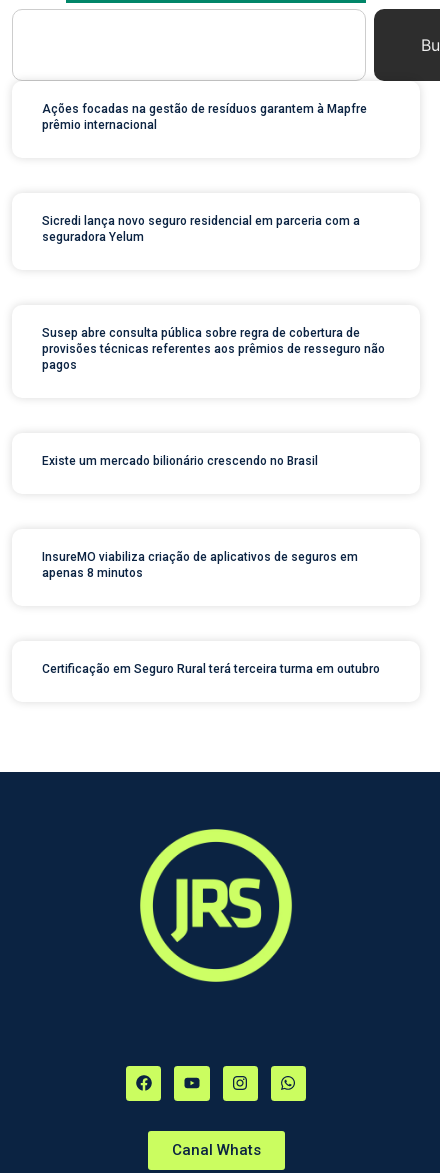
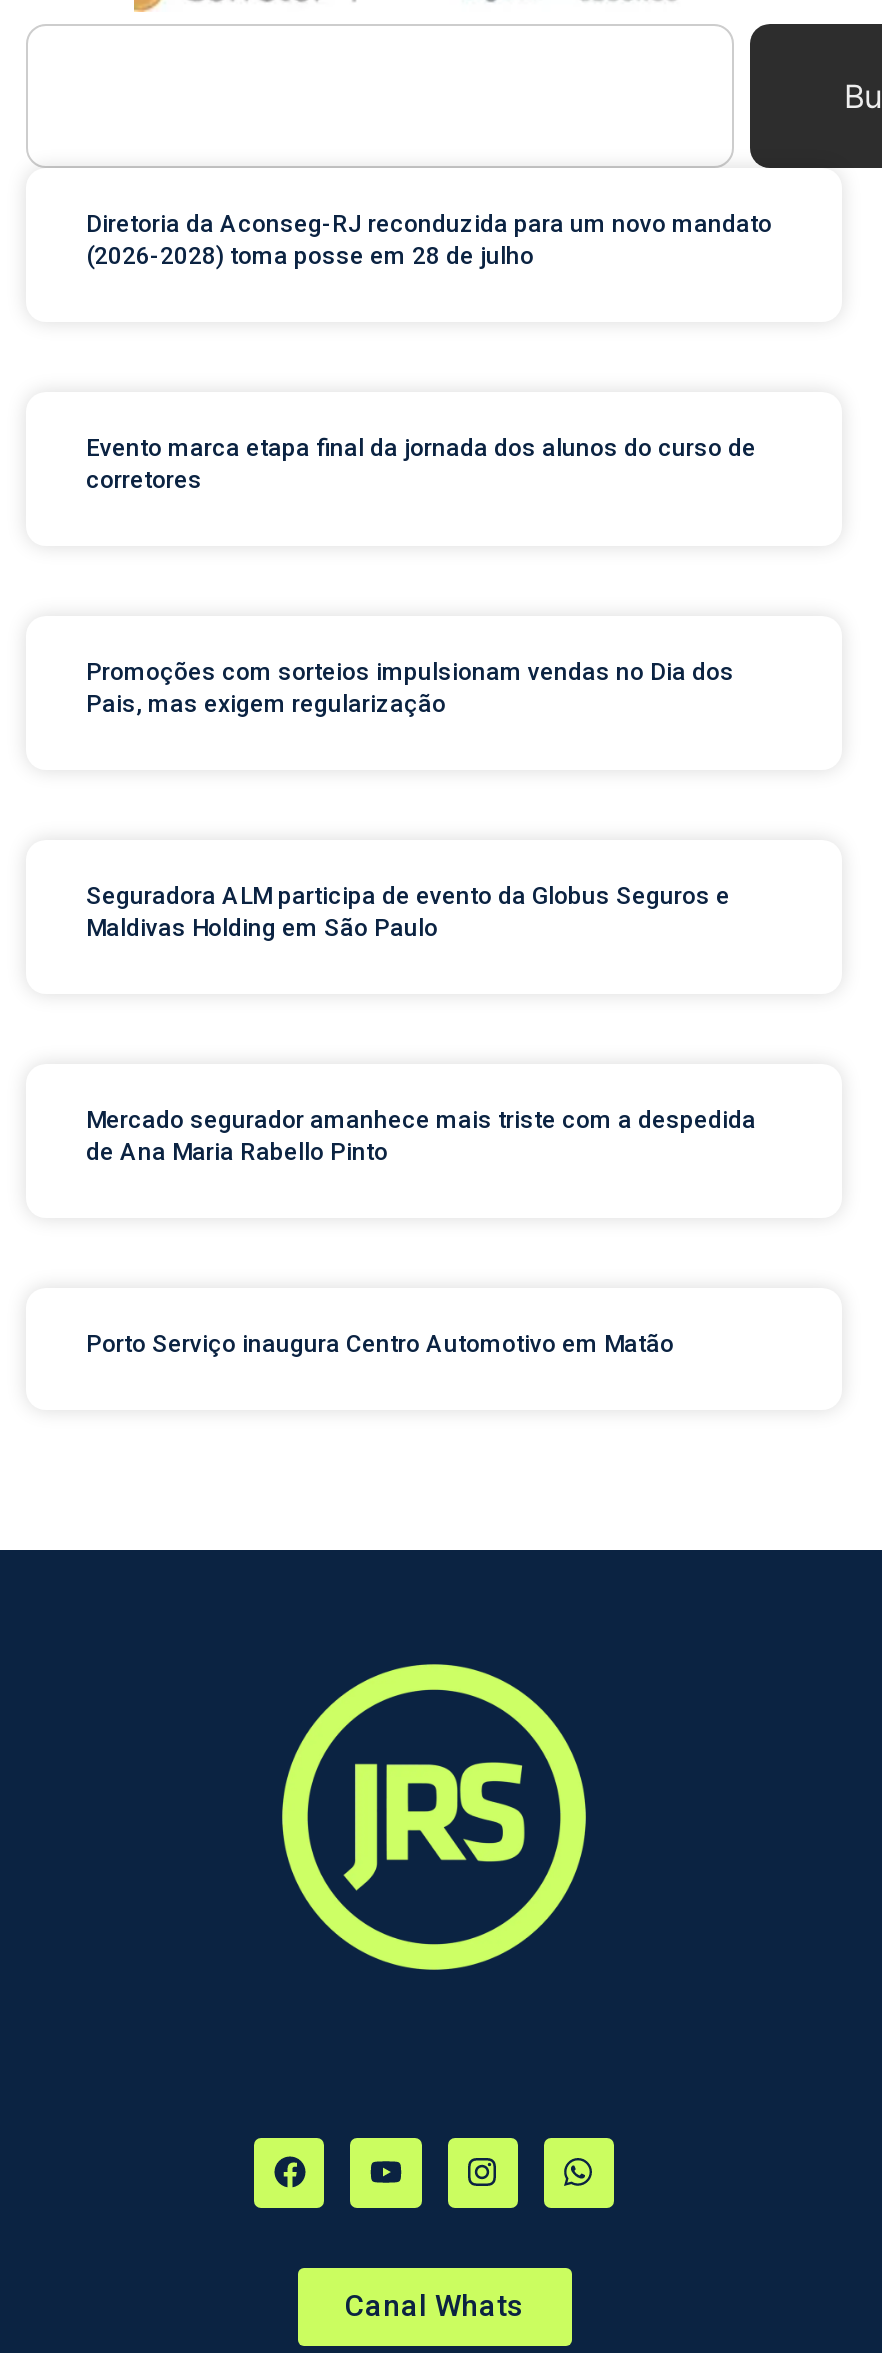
- Ações focadas na gestão de resíduos garantem à Mapfre
- prêmio internacional
+ Diretoria da Aconseg-RJ reconduzida para um novo mandato
+ (2026-2028) toma posse em 28 de julho

- Sicredi lança novo seguro residencial em parceria com a
- seguradora Yelum
+ Evento marca etapa final da jornada dos alunos do curso de
+ corretores

- Susep abre consulta pública sobre regra de cobertura de
- provisões técnicas referentes aos prêmios de resseguro não
- pagos
+ Promoções com sorteios impulsionam vendas no Dia dos
+ Pais, mas exigem regularização

- Existe um mercado bilionário crescendo no Brasil
+ Seguradora ALM participa de evento da Globus Seguros e
+ Maldivas Holding em São Paulo

- InsureMO viabiliza criação de aplicativos de seguros em
- apenas 8 minutos
+ Mercado segurador amanhece mais triste com a despedida
+ de Ana Maria Rabello Pinto

- Certificação em Seguro Rural terá terceira turma em outubro
+ Porto Serviço inaugura Centro Automotivo em Matão
